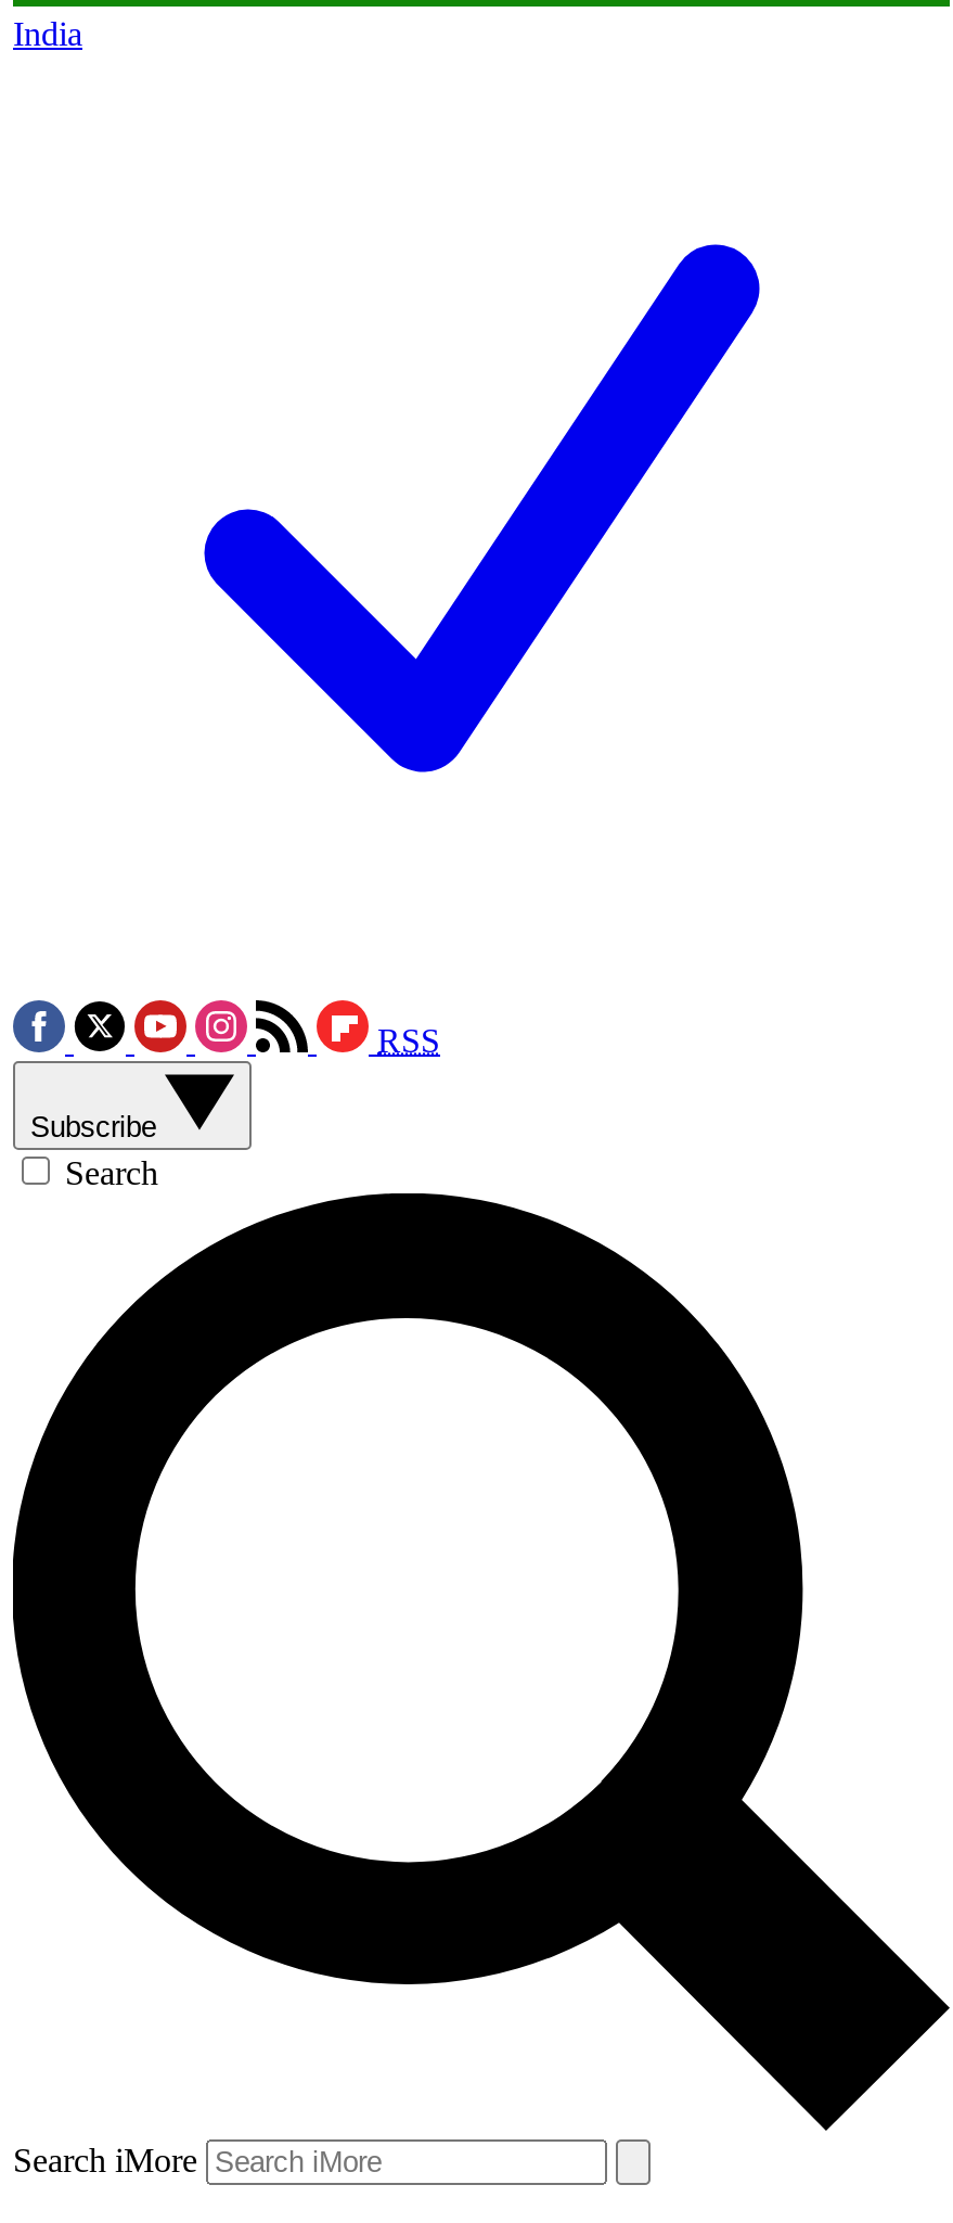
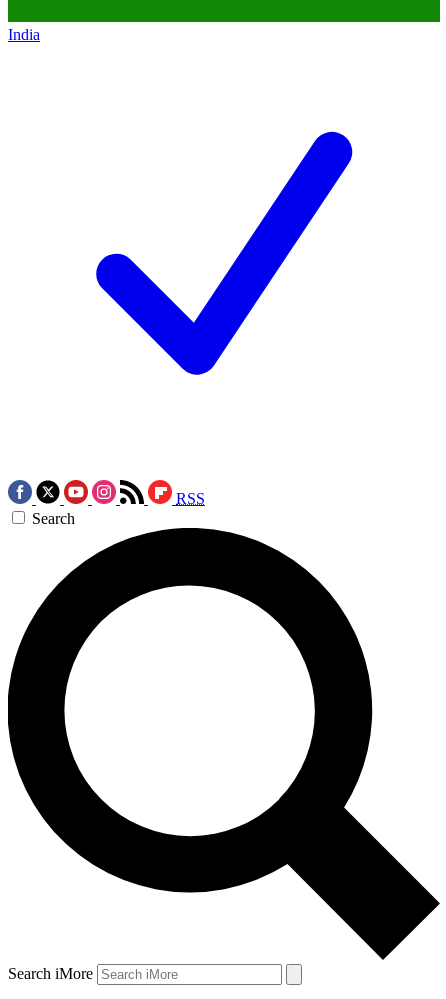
- Subscribe
